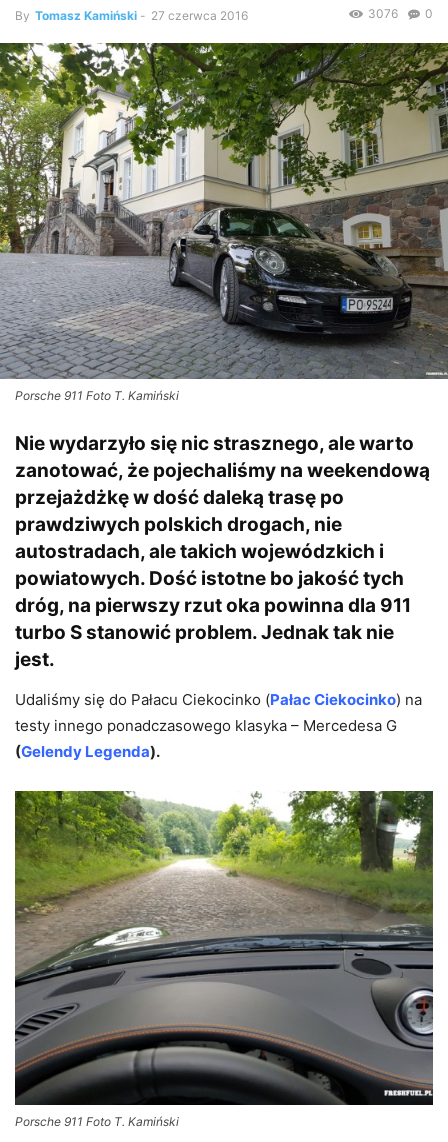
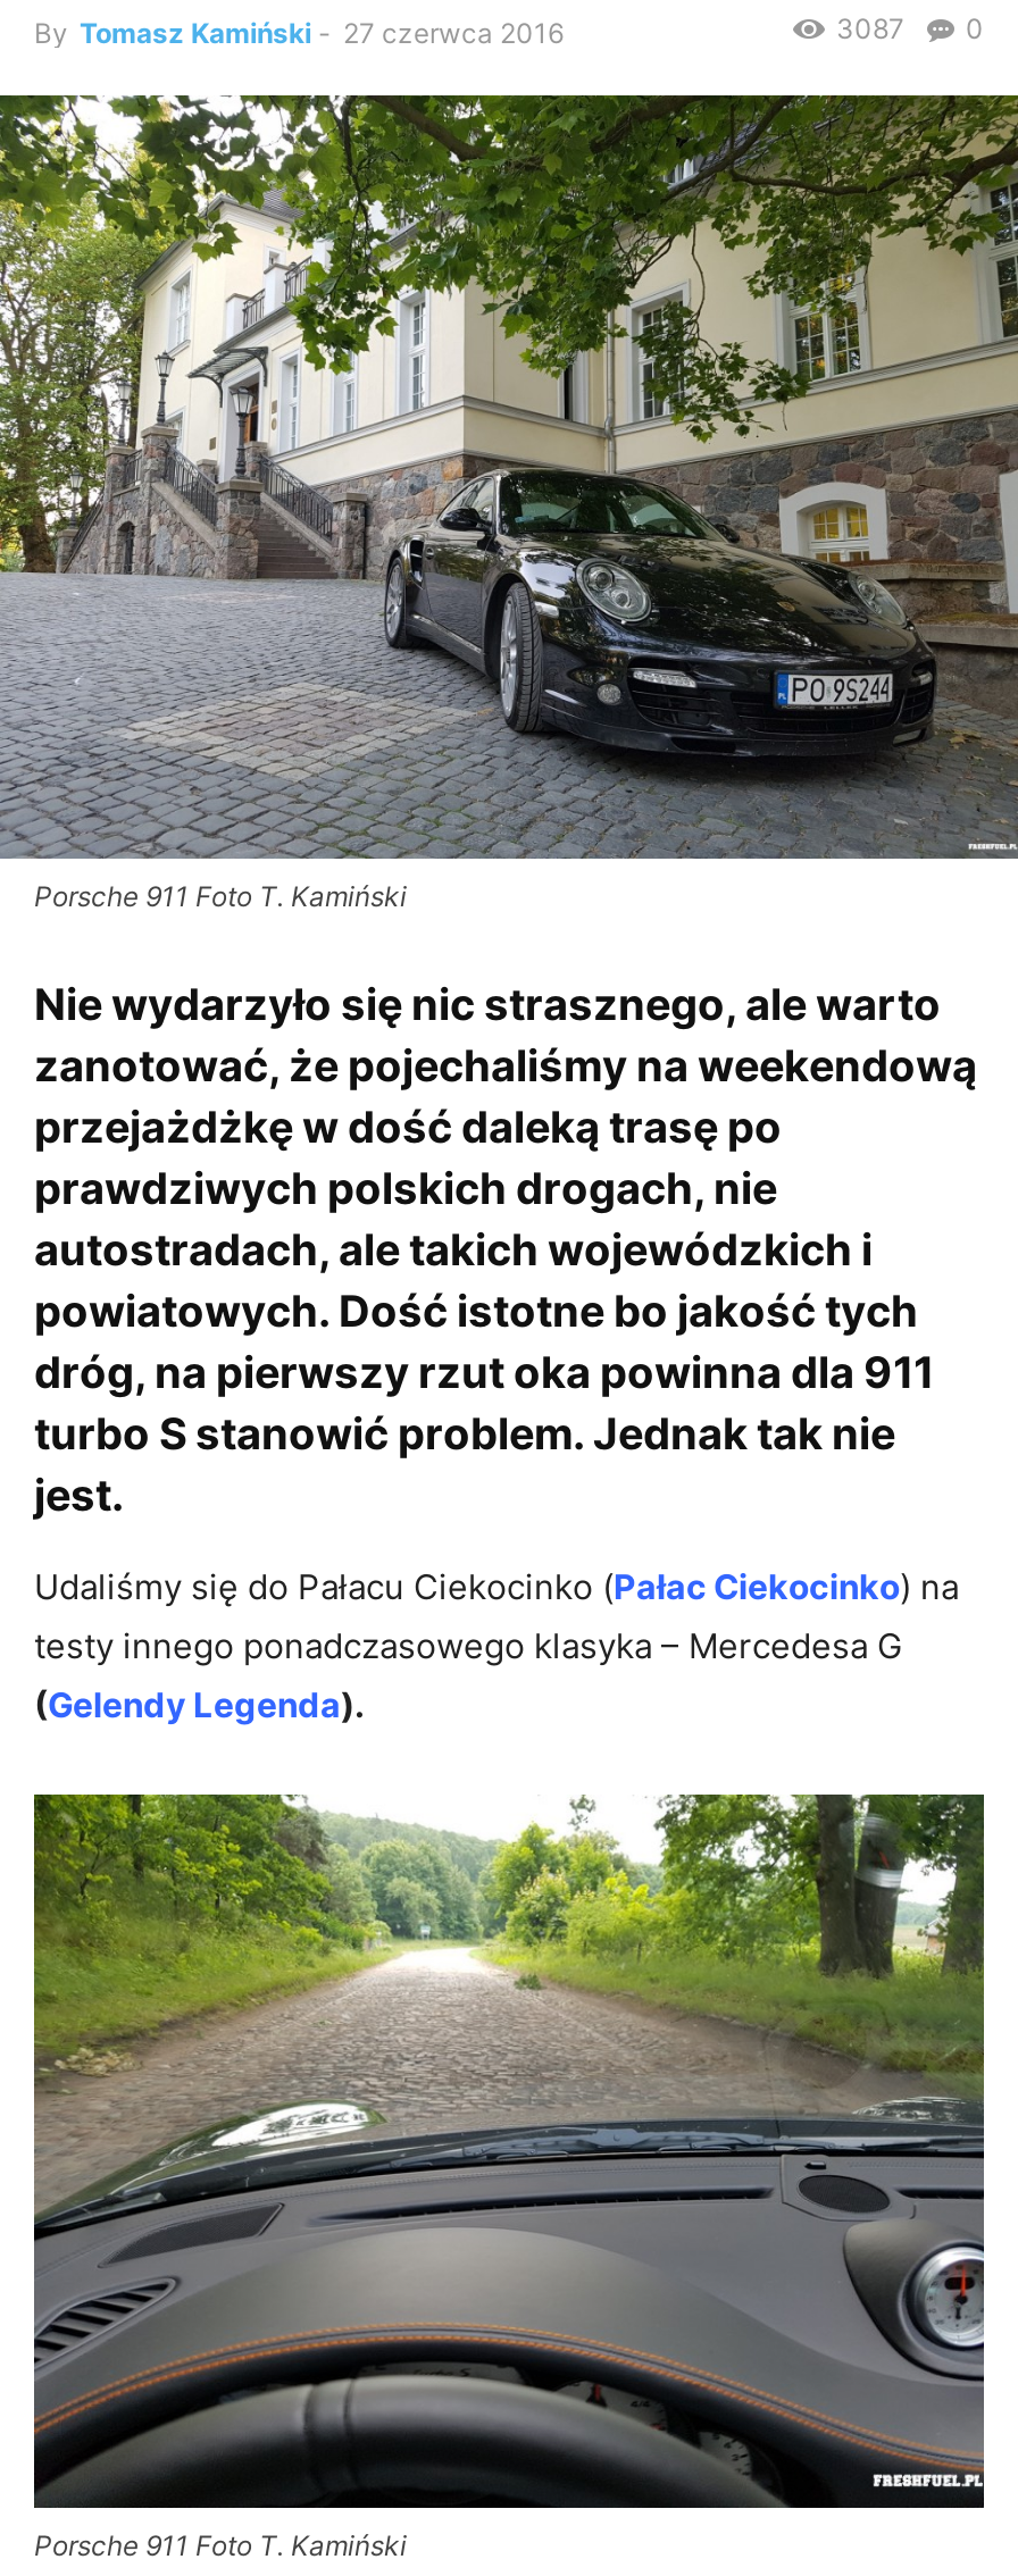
- 3076 0
+ 3087 0
